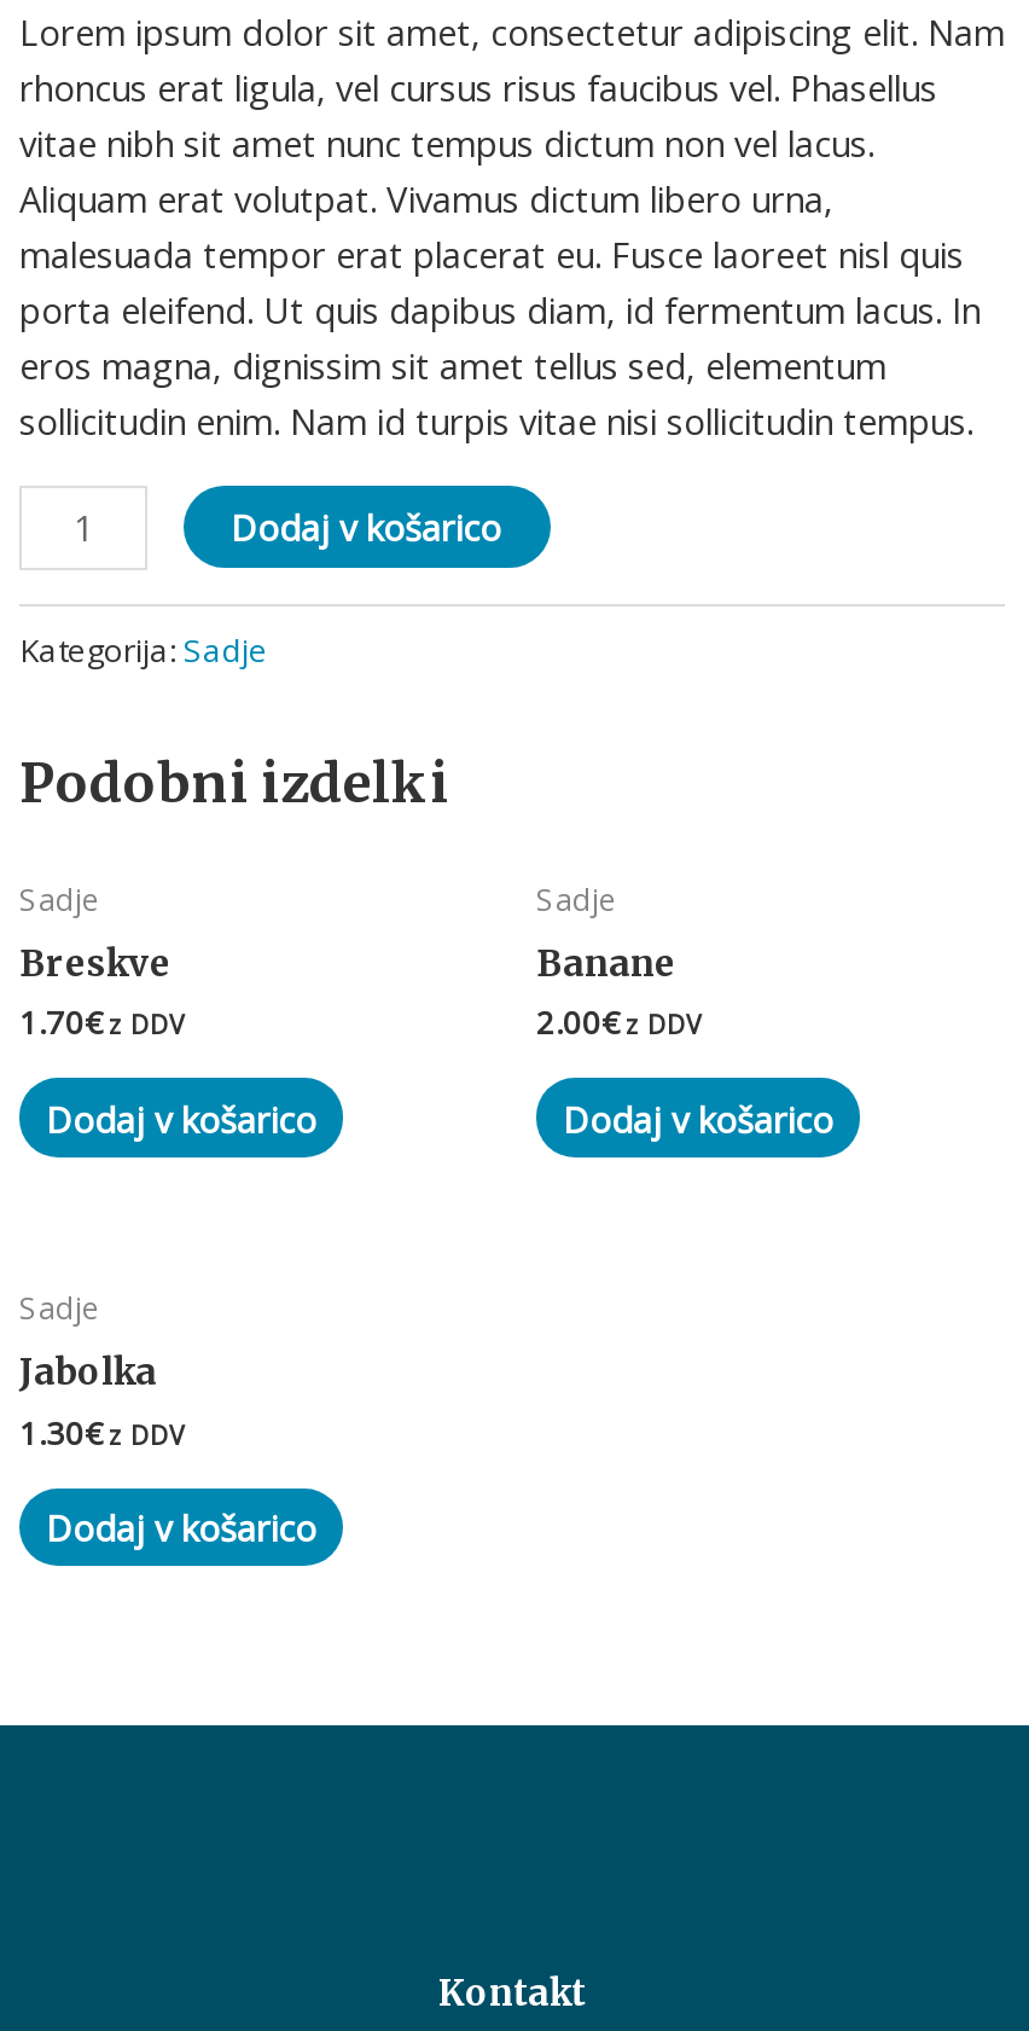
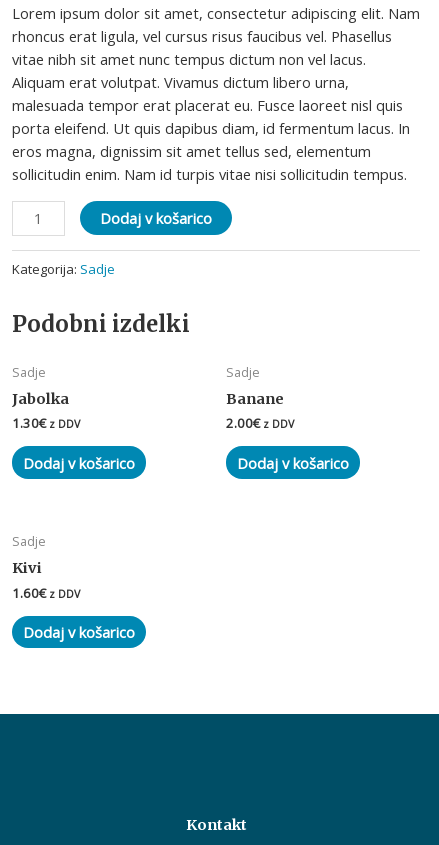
- Breskve
- 1.70€ z DDV
+ Jabolka
+ 1.30€ z DDV

- Jabolka
- 1.30€ z DDV
+ Kivi
+ 1.60€ z DDV
